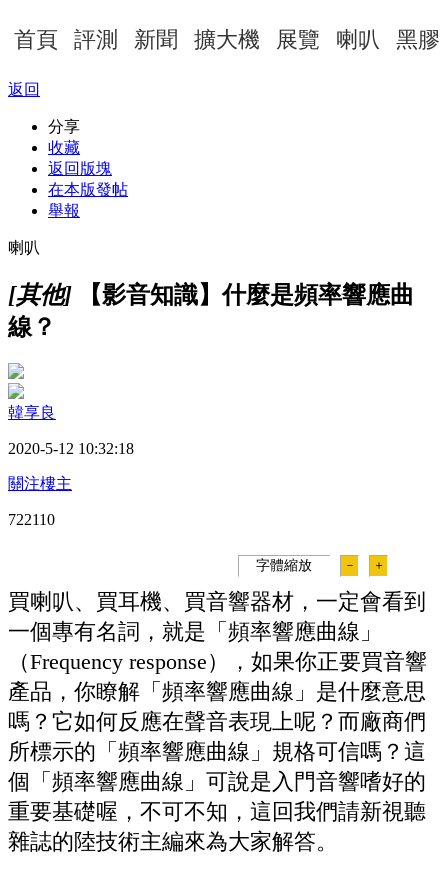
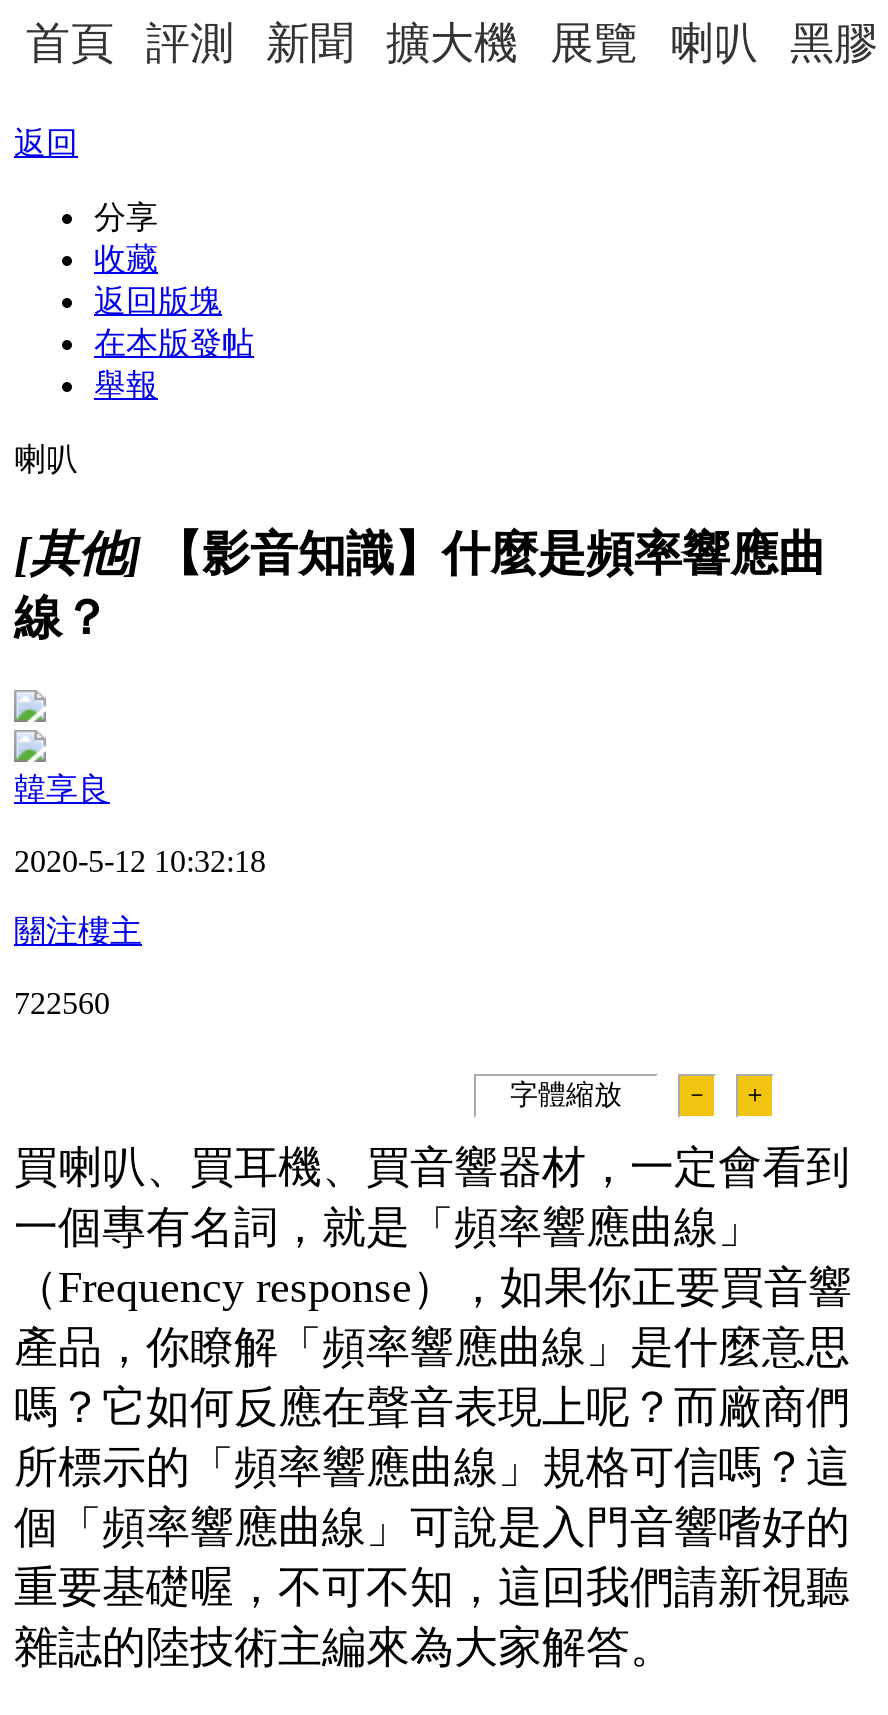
- 722110
+ 722560
